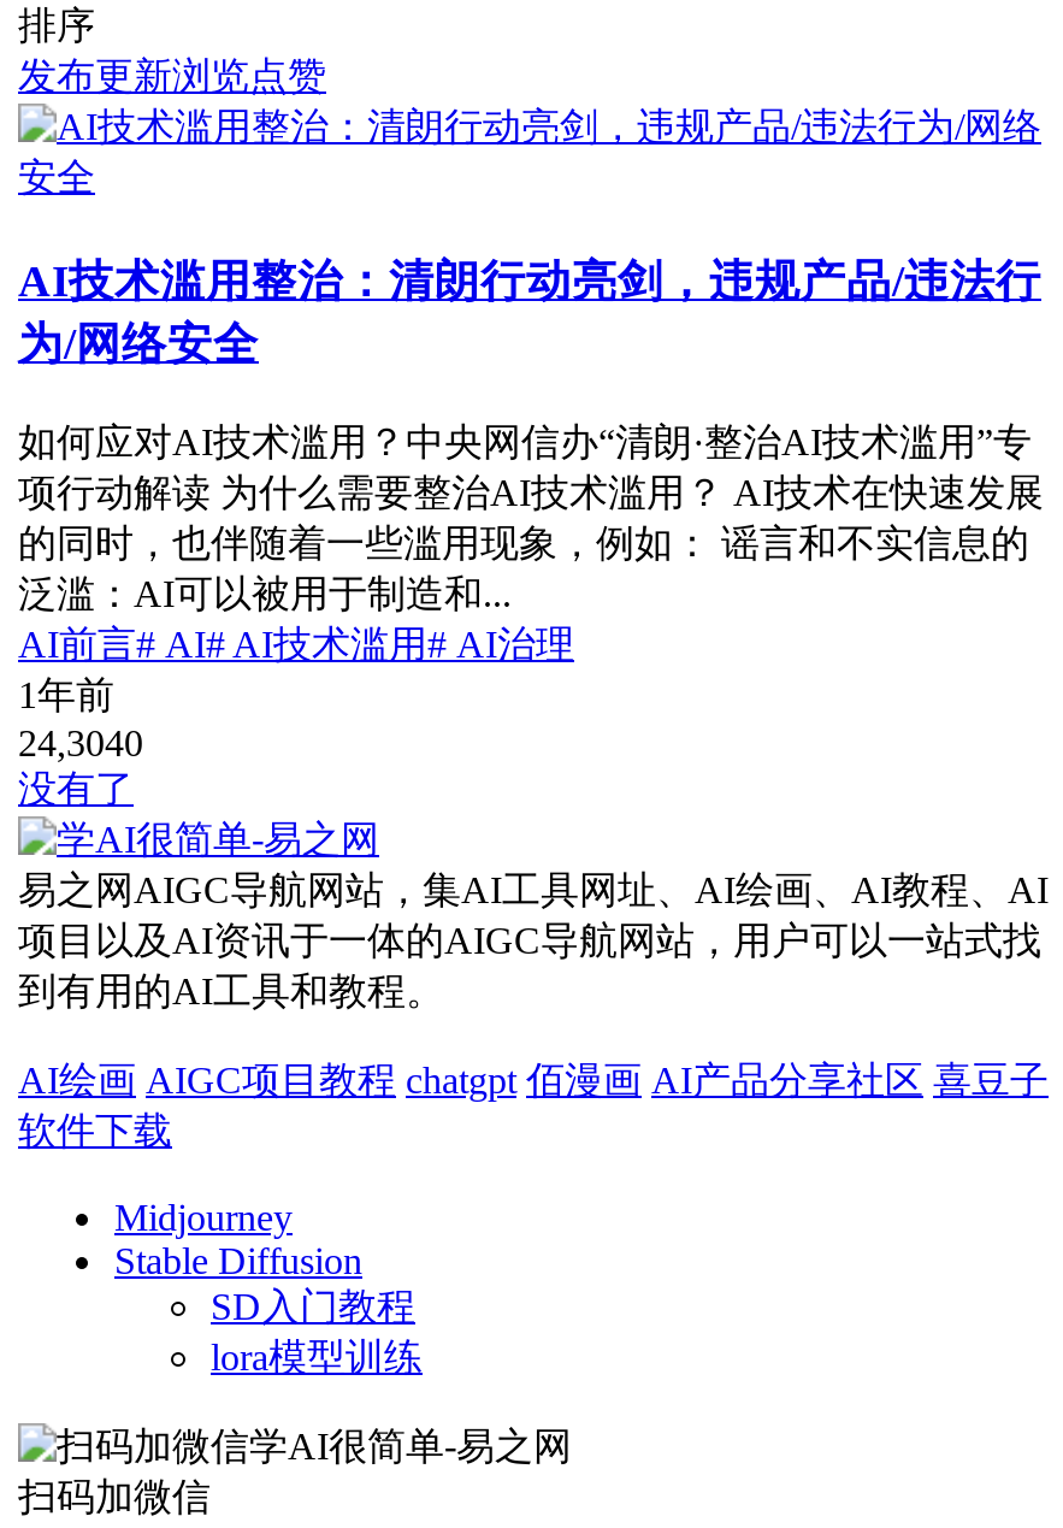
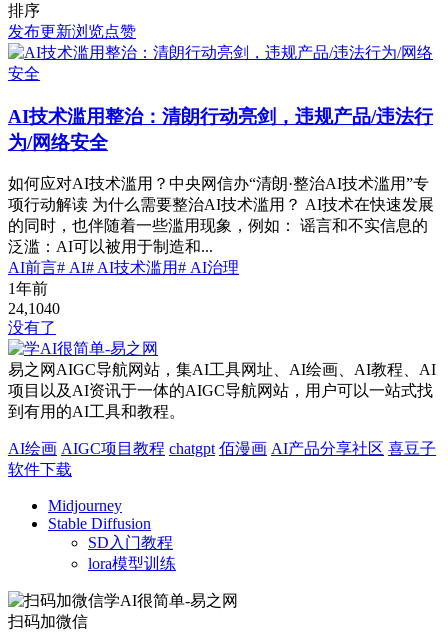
- 24,3040
+ 24,1040
